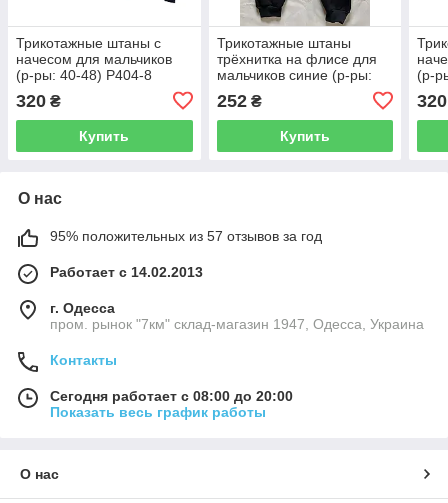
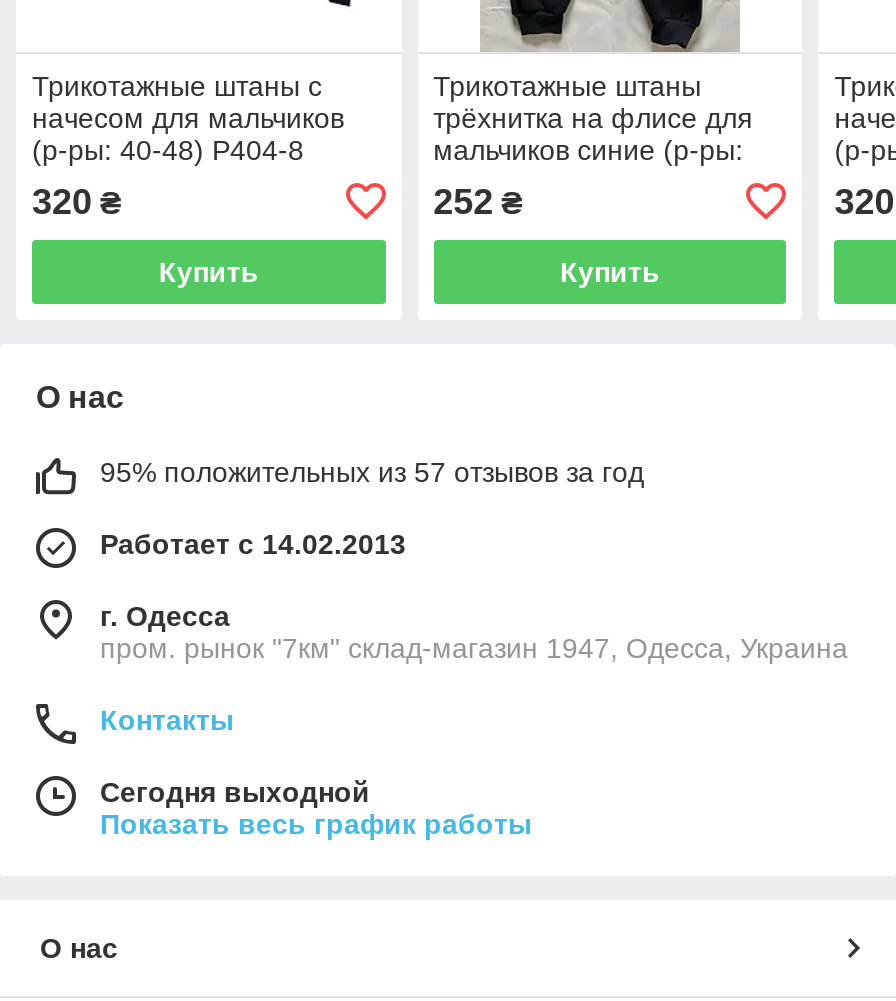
- Сегодня работает с 08:00 до 20:00
+ Сегодня выходной
